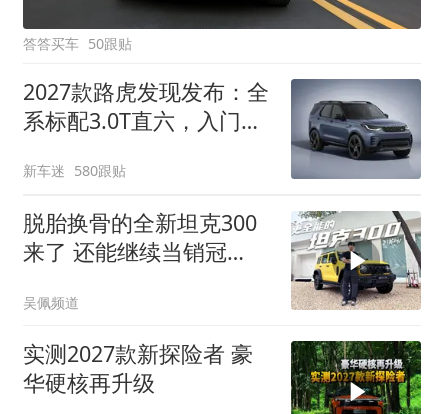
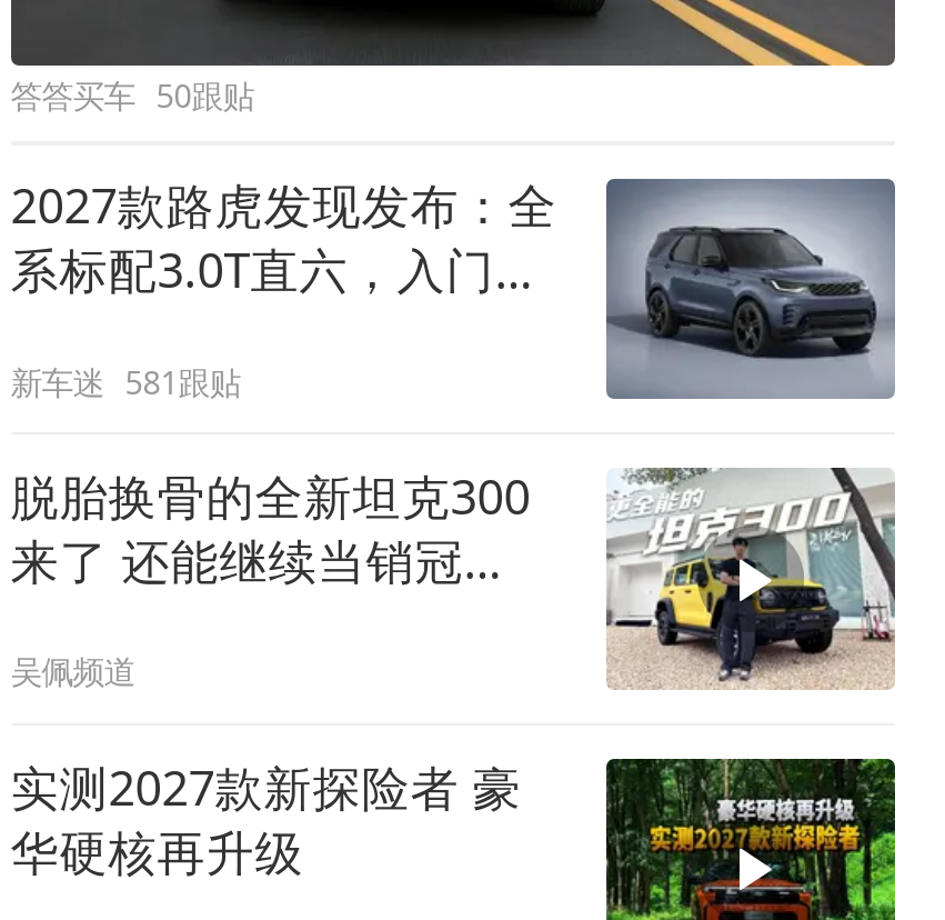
- 新车迷 580跟贴
+ 新车迷 581跟贴
